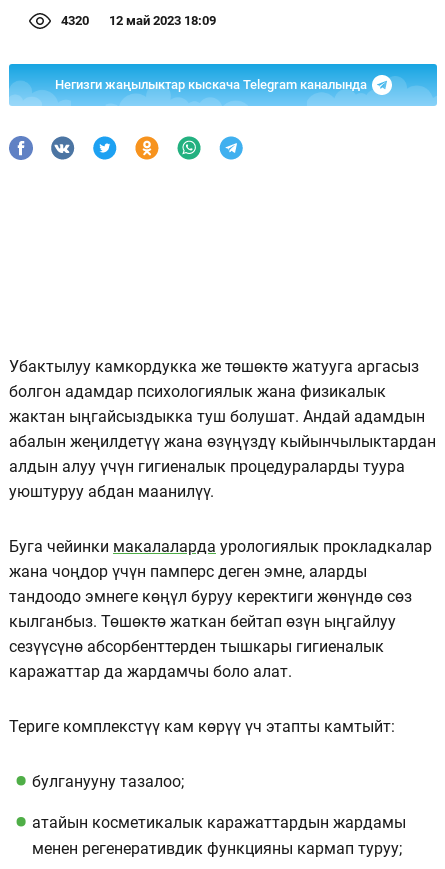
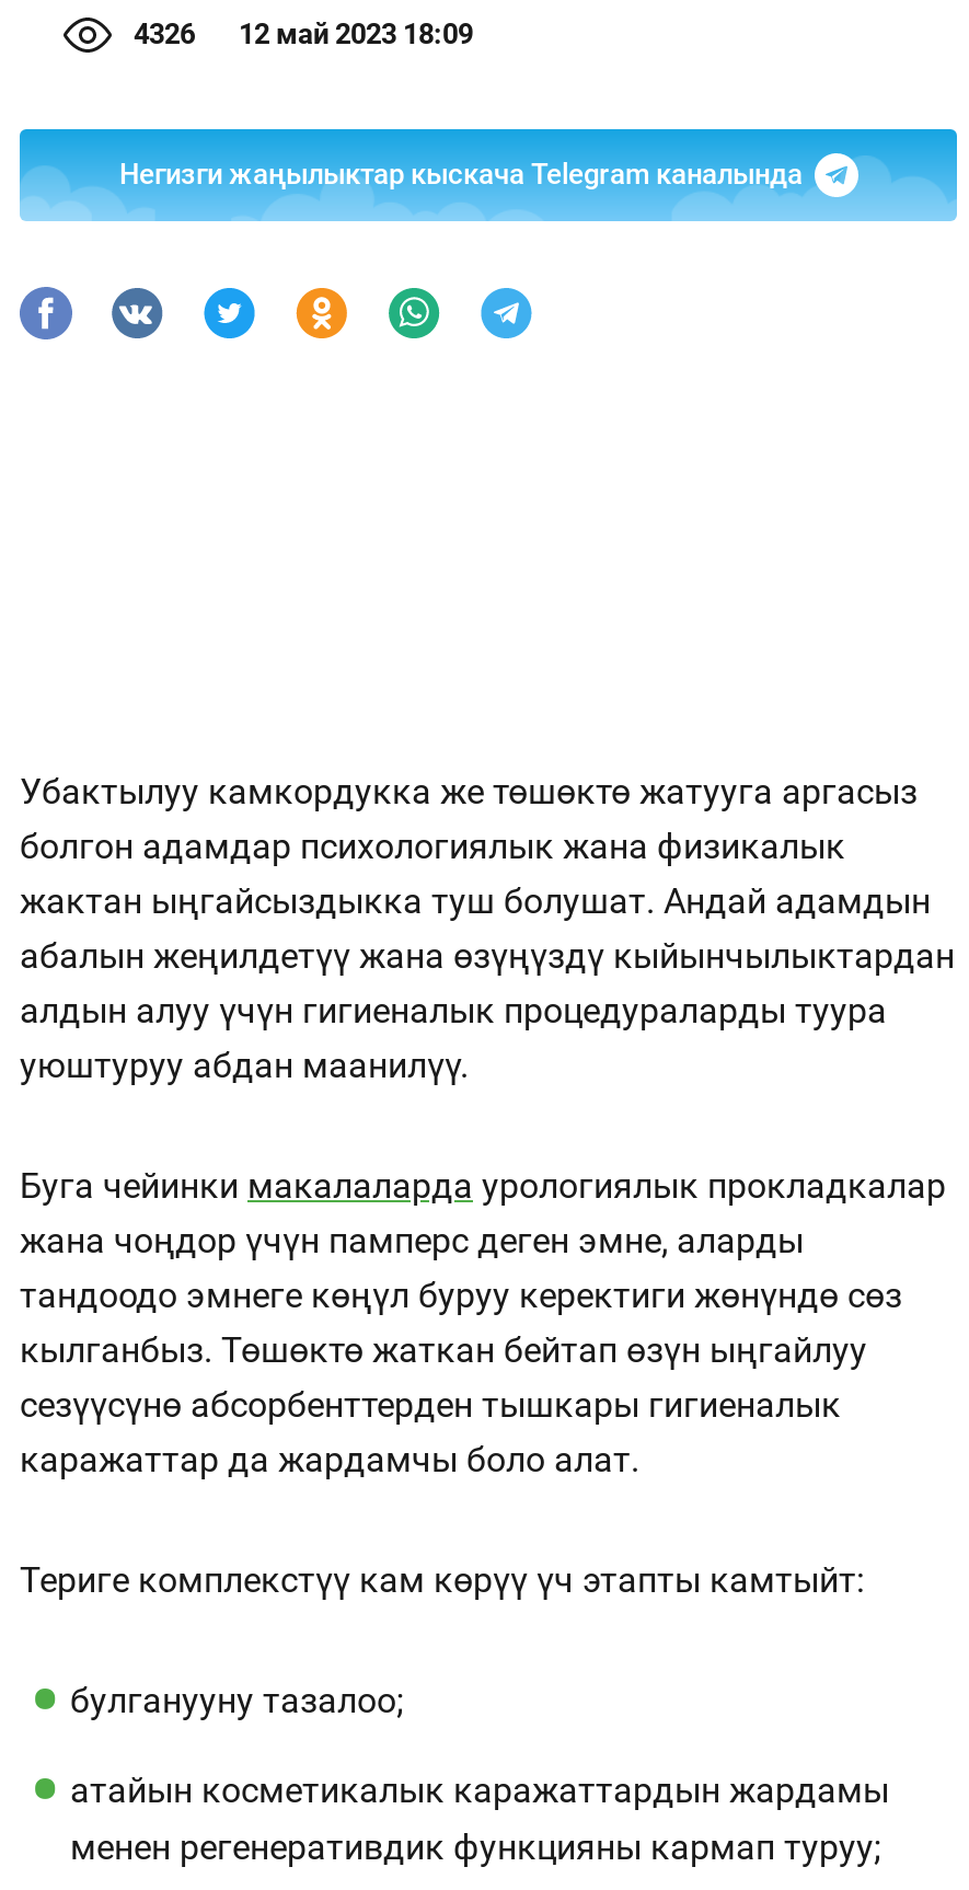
- 4320 12 май 2023 18:09
+ 4326 12 май 2023 18:09
